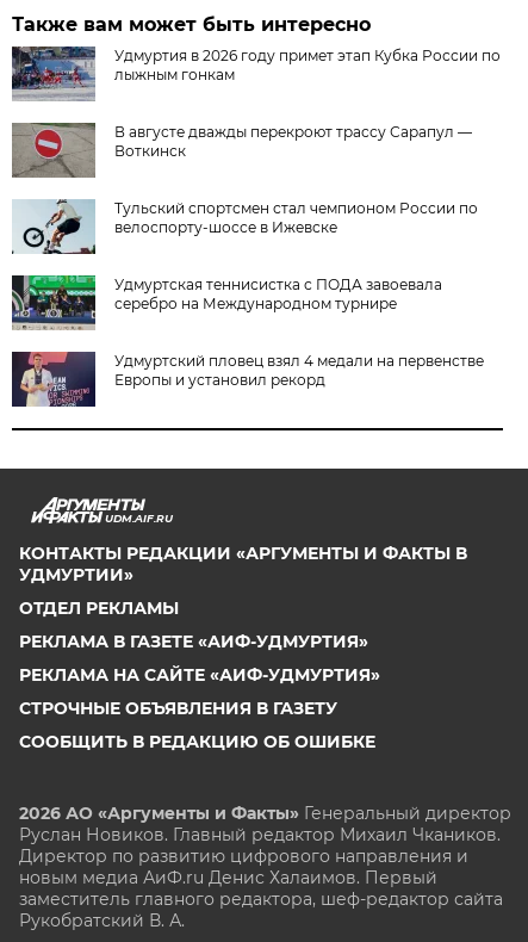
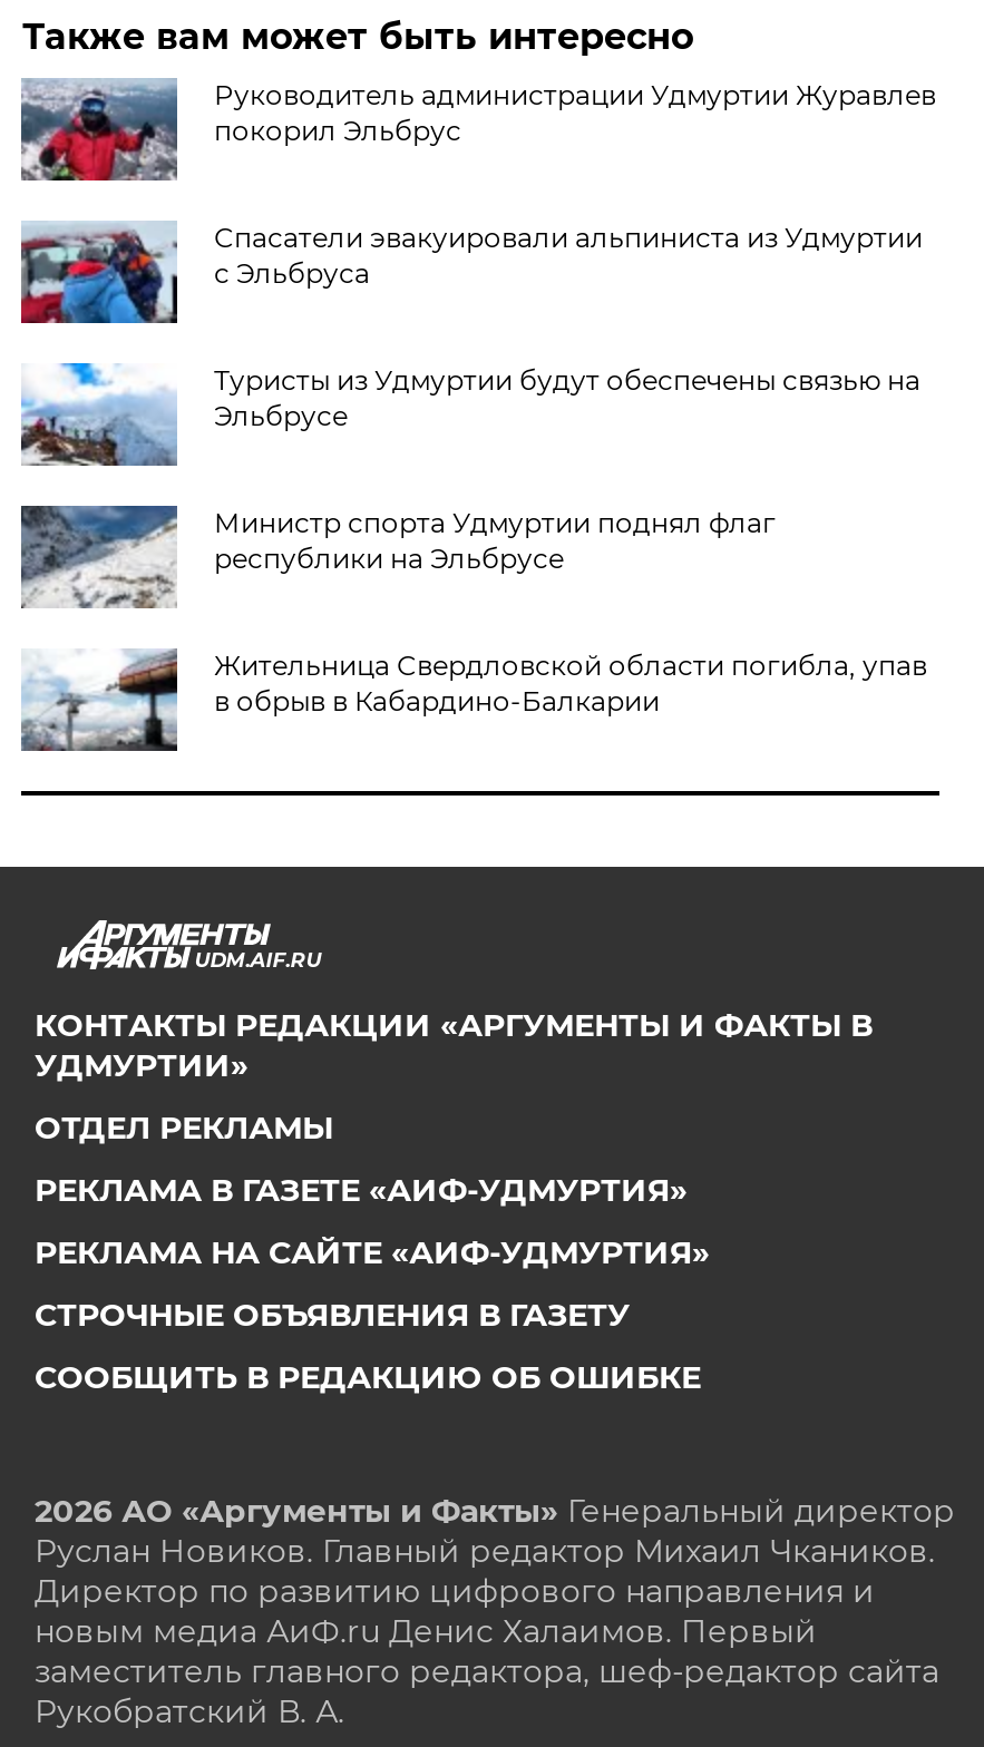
- [image]
- Удмуртия в 2026 году примет этап Кубка России по
- лыжным гонкам
+ [image]
+ Руководитель администрации Удмуртии Журавлев
+ покорил Эльбрус

- [image]
- В августе дважды перекроют трассу Сарапул —
- Воткинск
+ [image]
+ Спасатели эвакуировали альпиниста из Удмуртии
+ с Эльбруса

- [image]
- Тульский спортсмен стал чемпионом России по
- велоспорту-шоссе в Ижевске
+ [image]
+ Туристы из Удмуртии будут обеспечены связью на
+ Эльбрусе

- [image]
- Удмуртская теннисистка с ПОДА завоевала
- серебро на Международном турнире
+ [image]
+ Министр спорта Удмуртии поднял флаг
+ республики на Эльбрусе

- [image]
- Удмуртский пловец взял 4 медали на первенстве
- Европы и установил рекорд
+ [image]
+ Жительница Свердловской области погибла, упав
+ в обрыв в Кабардино-Балкарии
